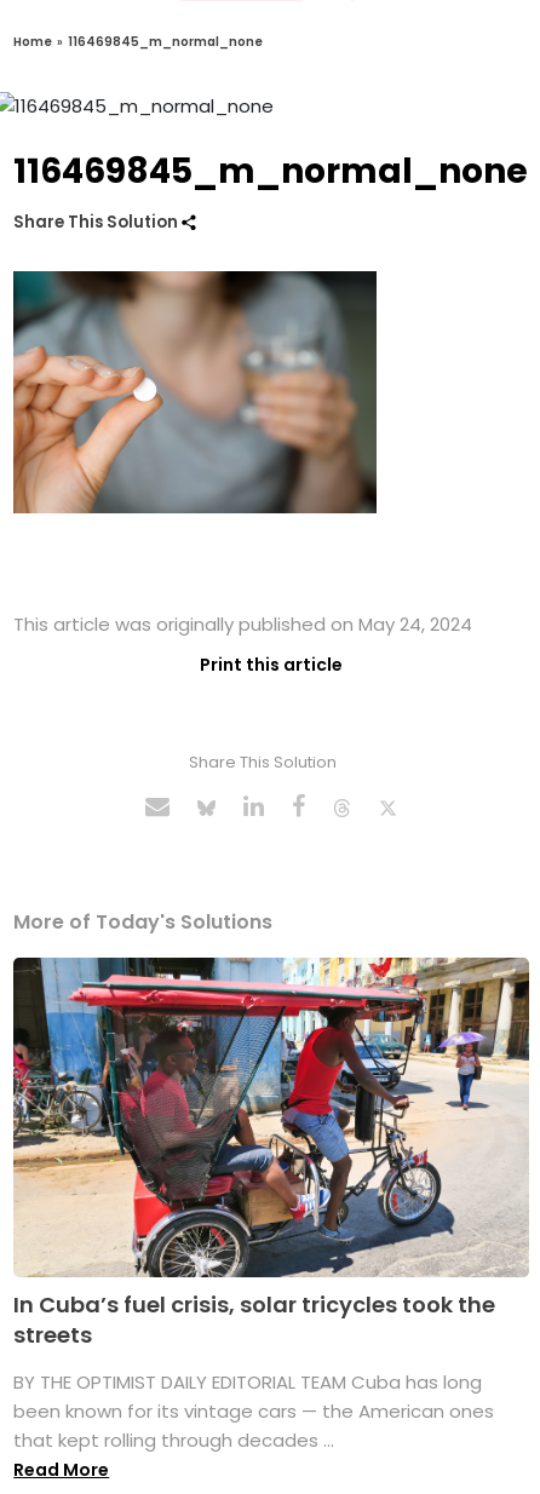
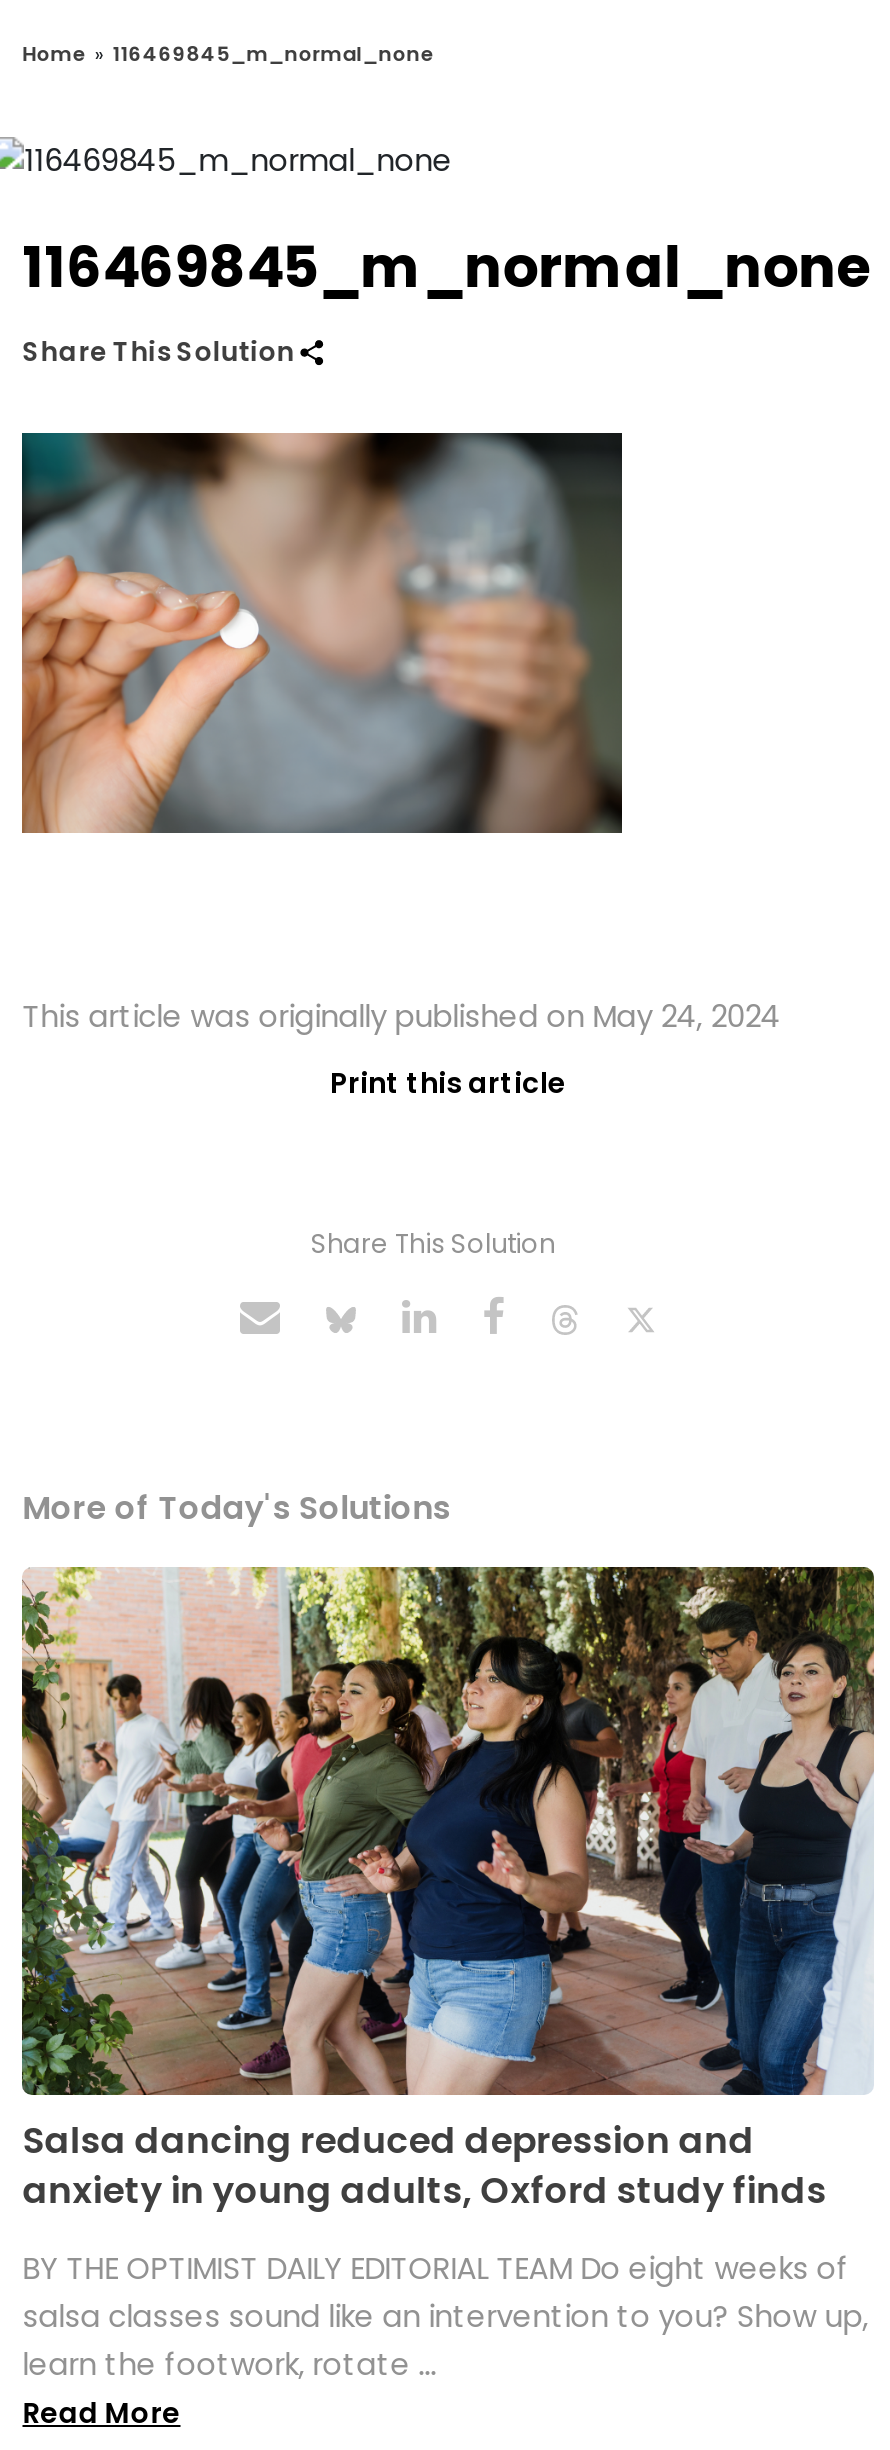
- [image]
- In Cuba’s fuel crisis, solar tricycles took the
- streets
+ [image]
+ Salsa dancing reduced depression and
+ anxiety in young adults, Oxford study finds

- BY THE OPTIMIST DAILY EDITORIAL TEAM Cuba has long
- been known for its vintage cars — the American ones
- that kept rolling through decades ...
+ BY THE OPTIMIST DAILY EDITORIAL TEAM Do eight weeks of
+ salsa classes sound like an intervention to you? Show up,
+ learn the footwork, rotate ...
